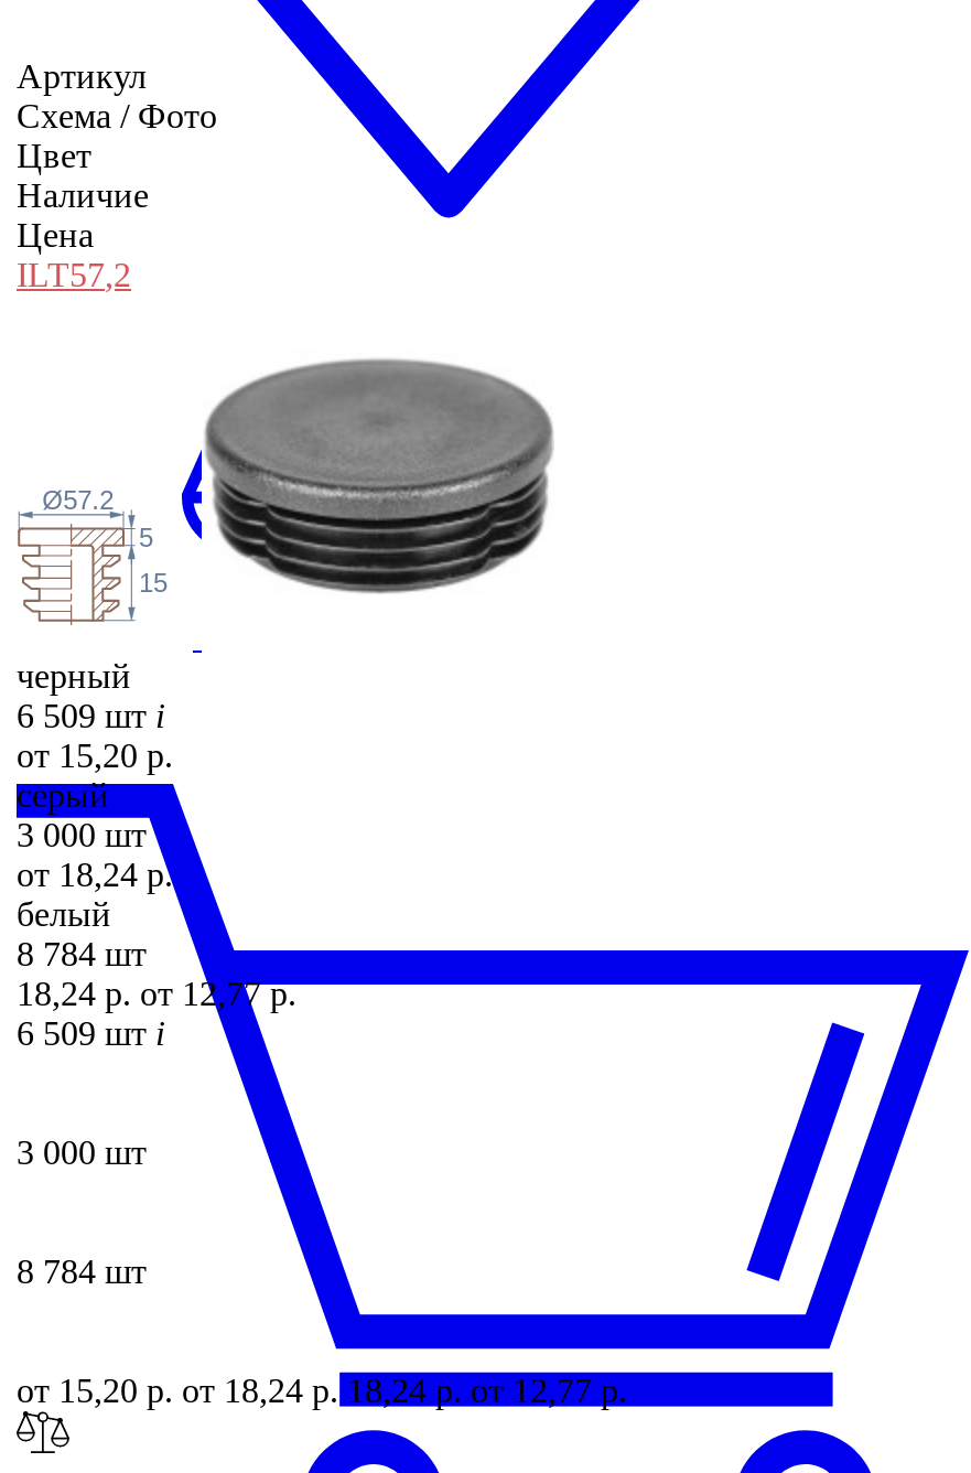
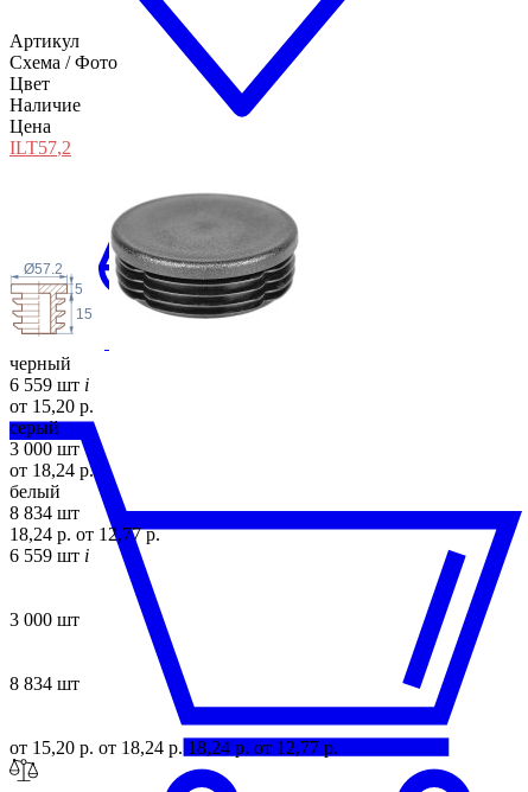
- 6 509 шт i
+ 6 559 шт i

- 8 784 шт
+ 8 834 шт

- 6 509 шт i
+ 6 559 шт i

- 8 784 шт
+ 8 834 шт
